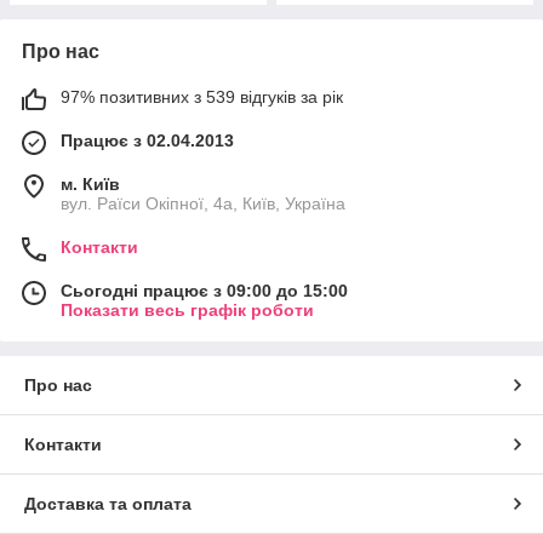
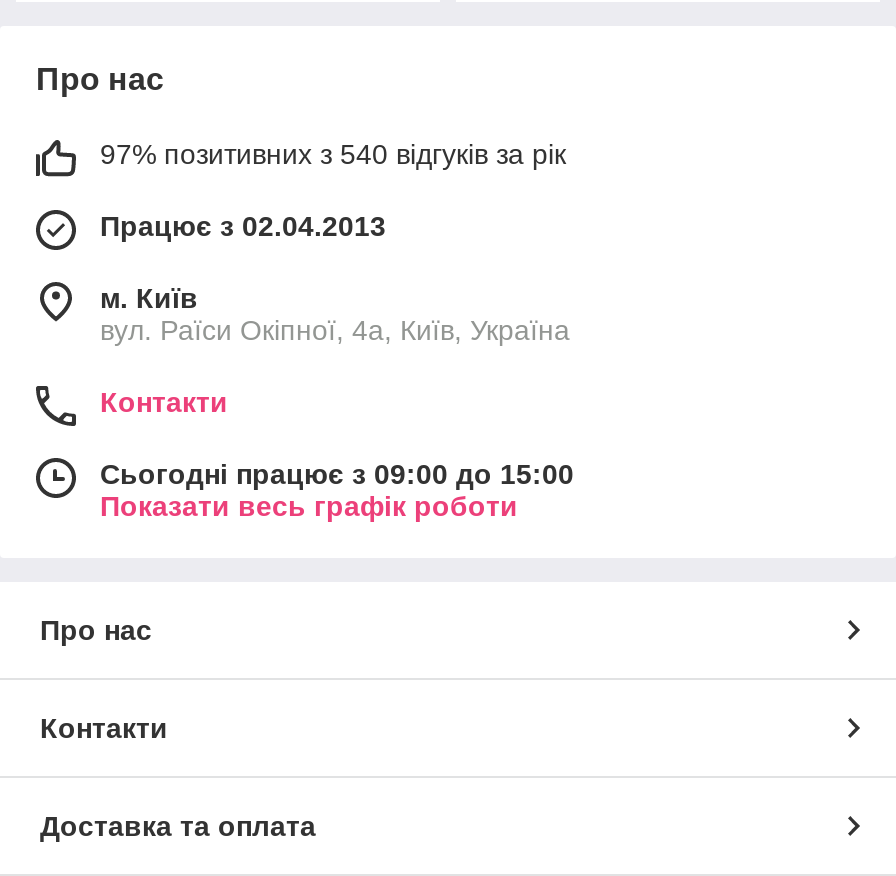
- 97% позитивних з 539 відгуків за рік
+ 97% позитивних з 540 відгуків за рік
